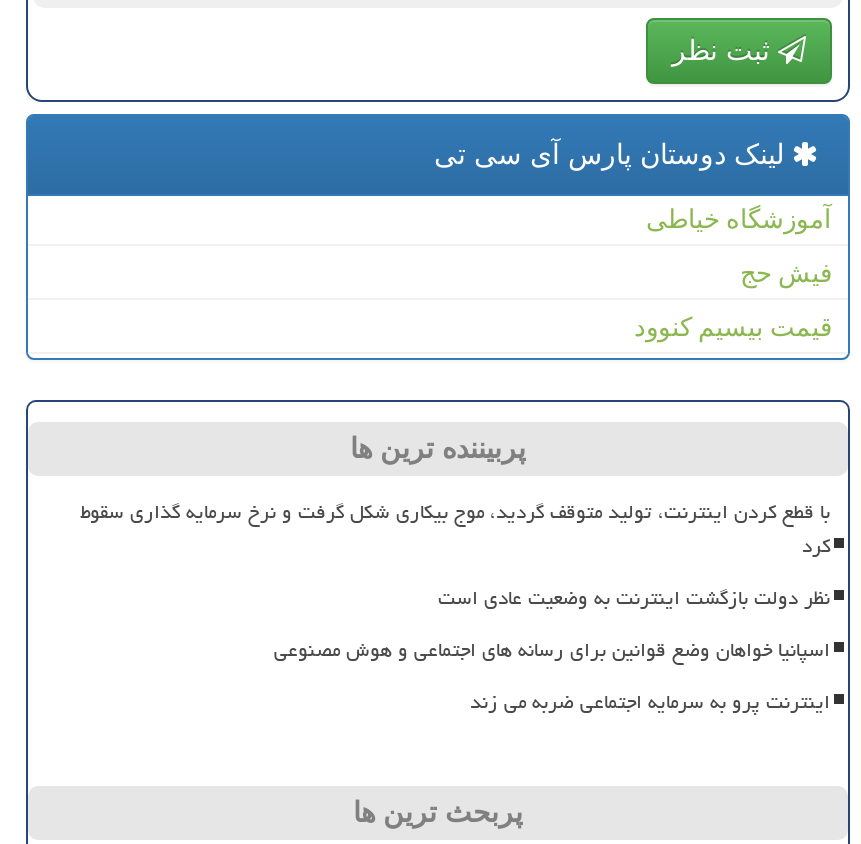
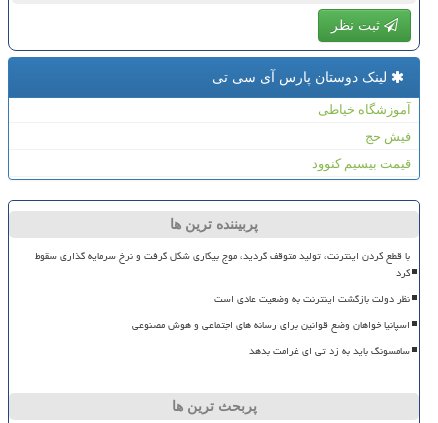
- اینترنت پرو به سرمایه اجتماعی ضربه می زند
+ سامسونگ باید به زد تی ای غرامت بدهد
